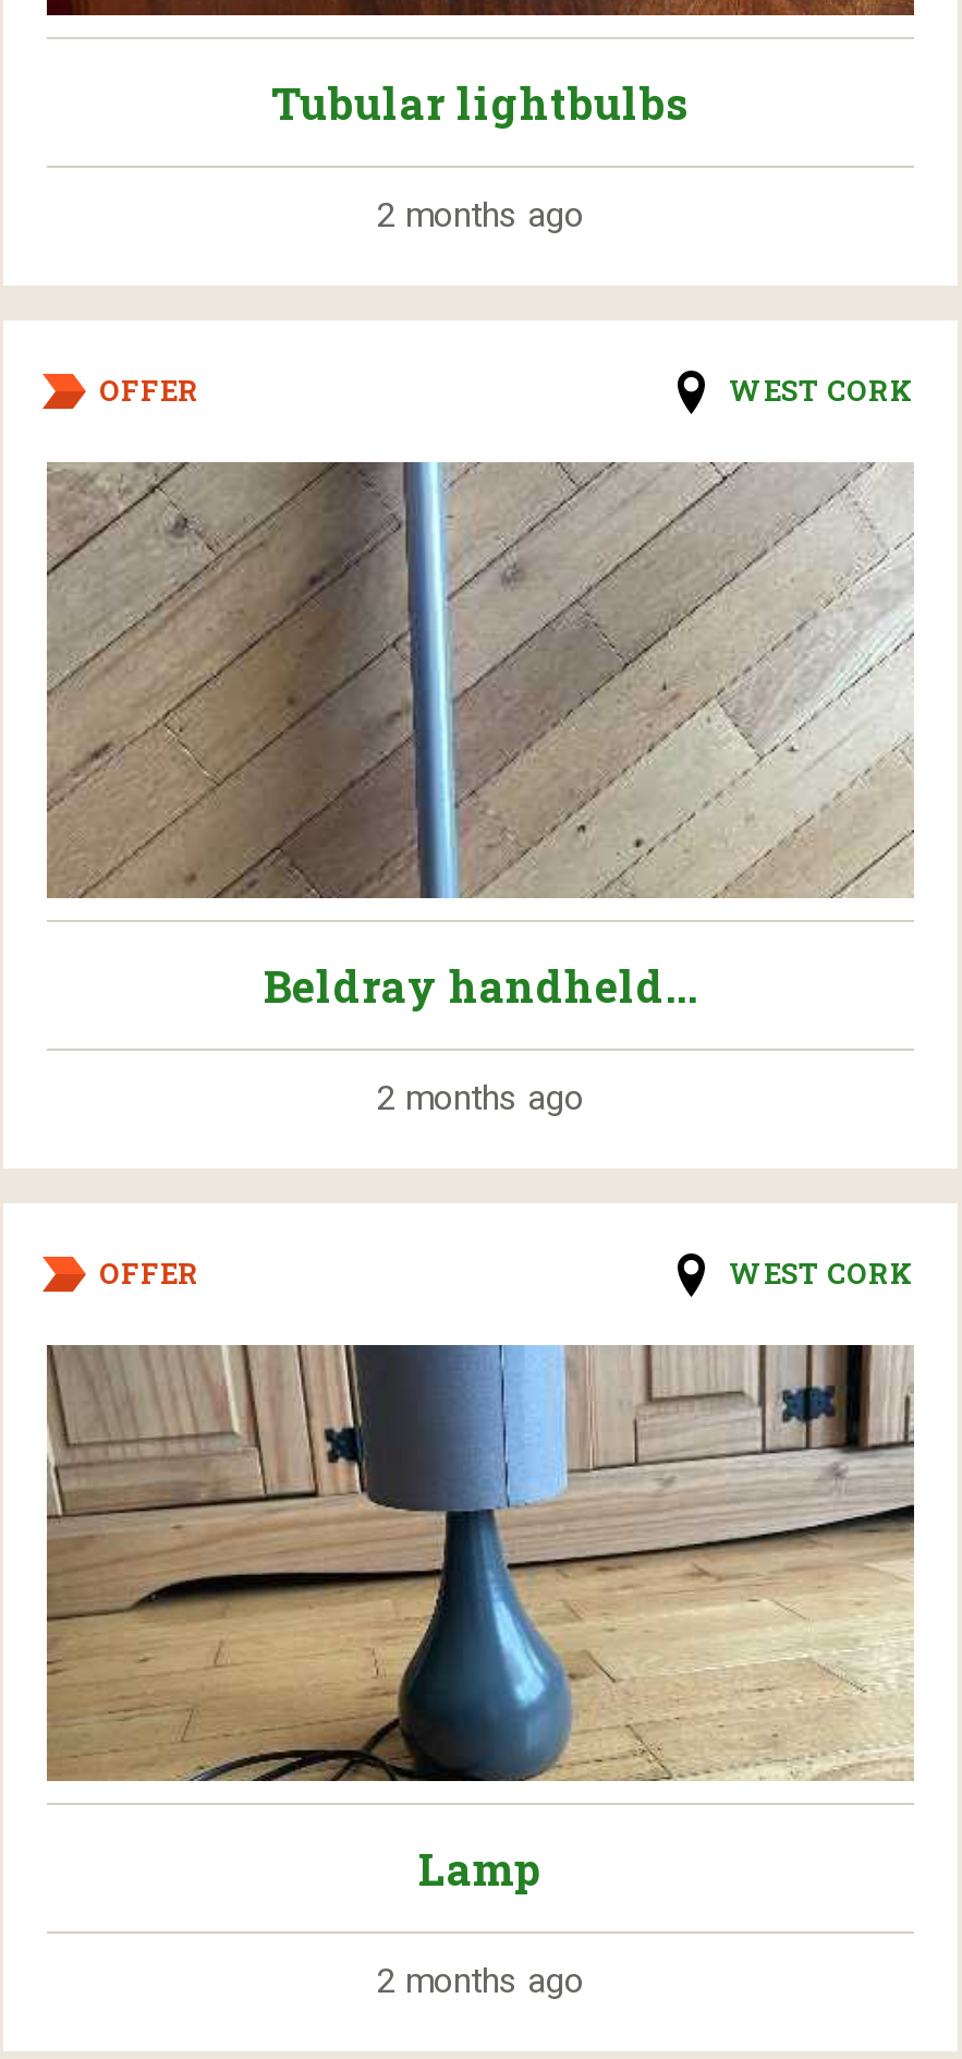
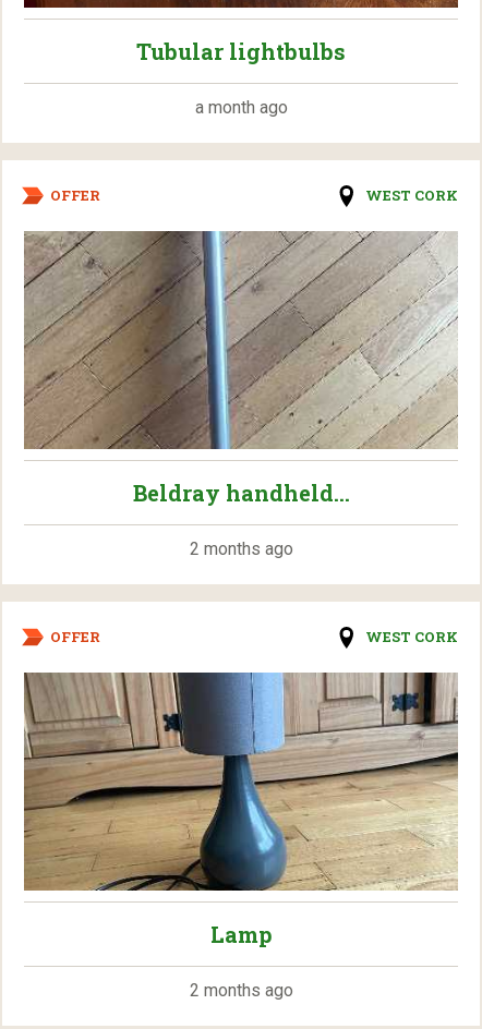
- 2 months ago
+ a month ago
